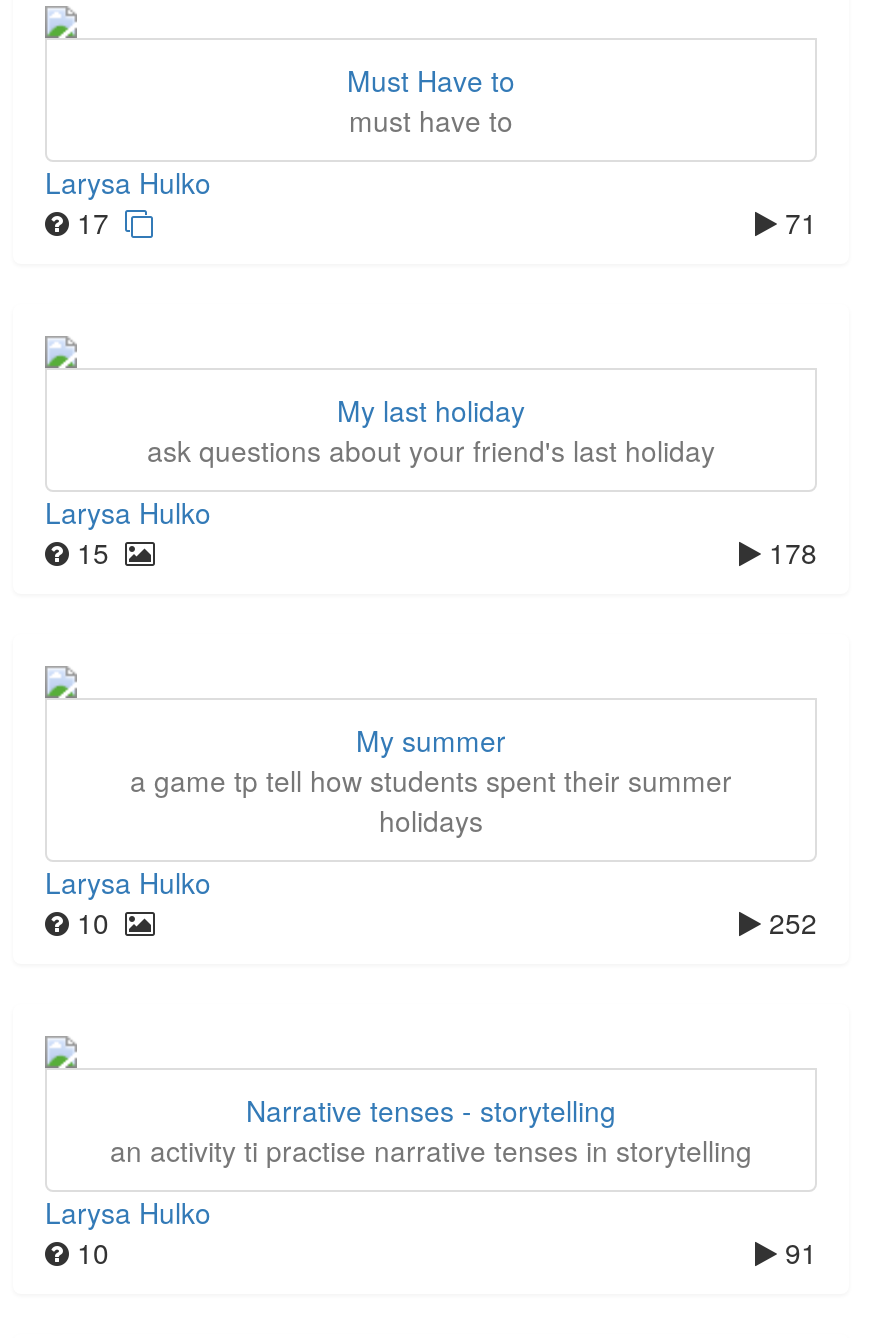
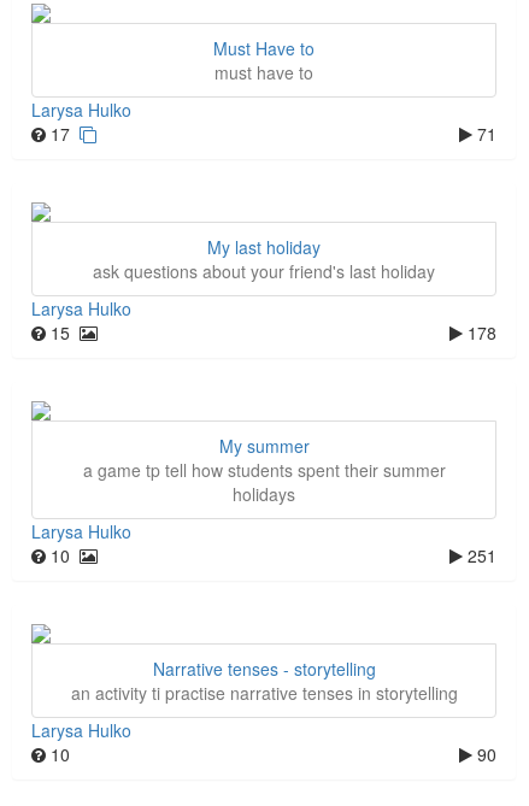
- 252
+ 251

- 91
+ 90
